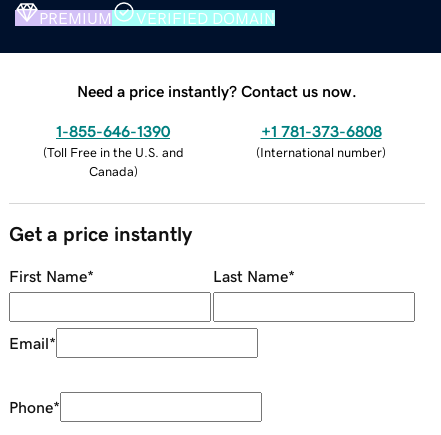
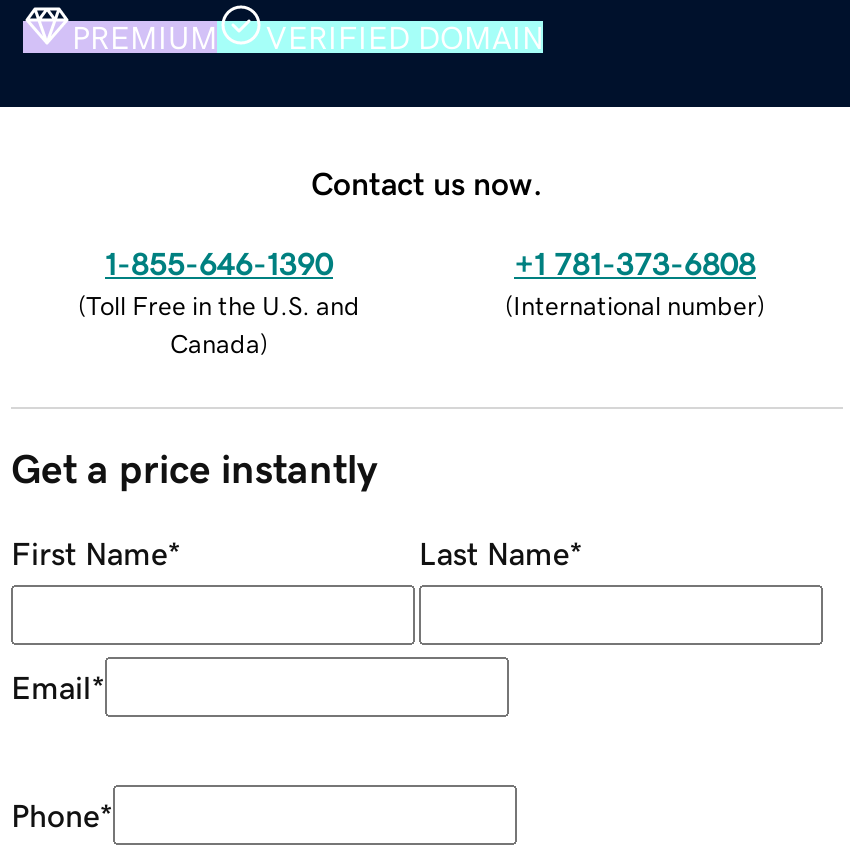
- Need a price instantly? Contact us now.
+ Contact us now.
